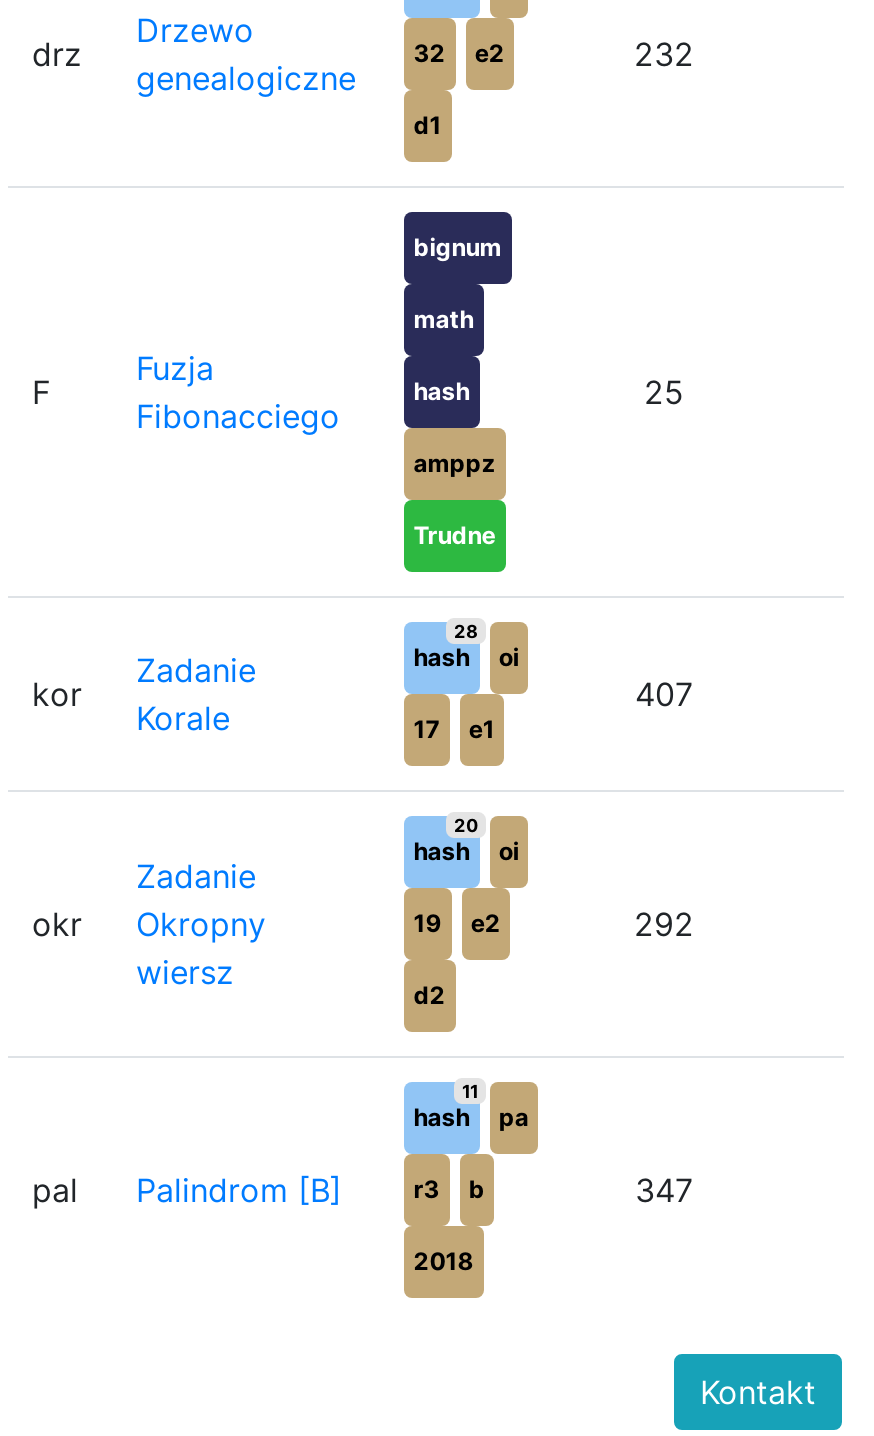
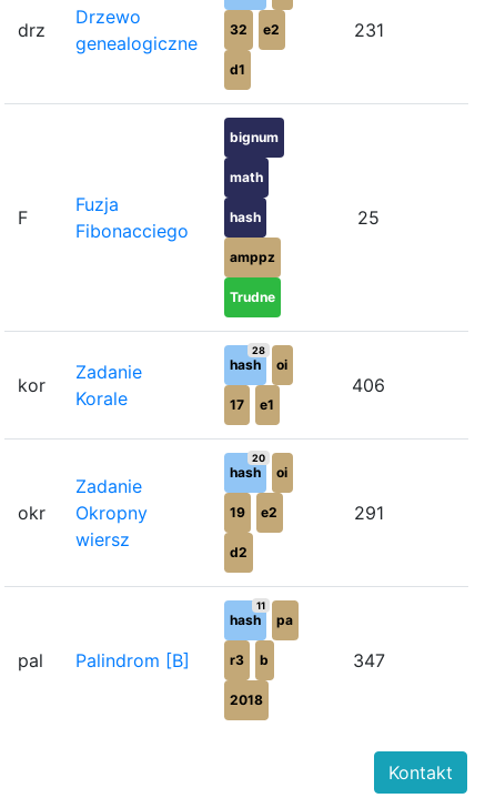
- 232
+ 231

- 407
+ 406

- 292
+ 291
